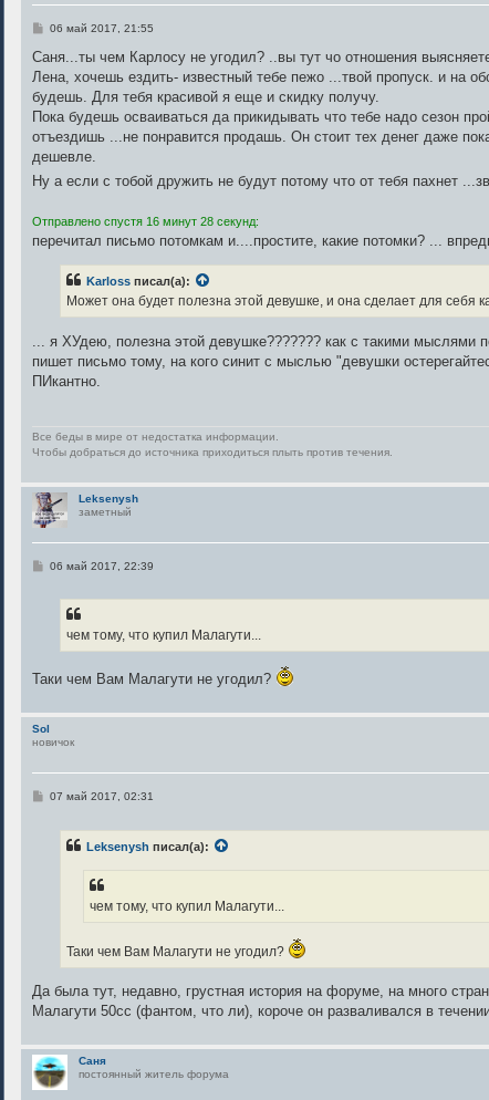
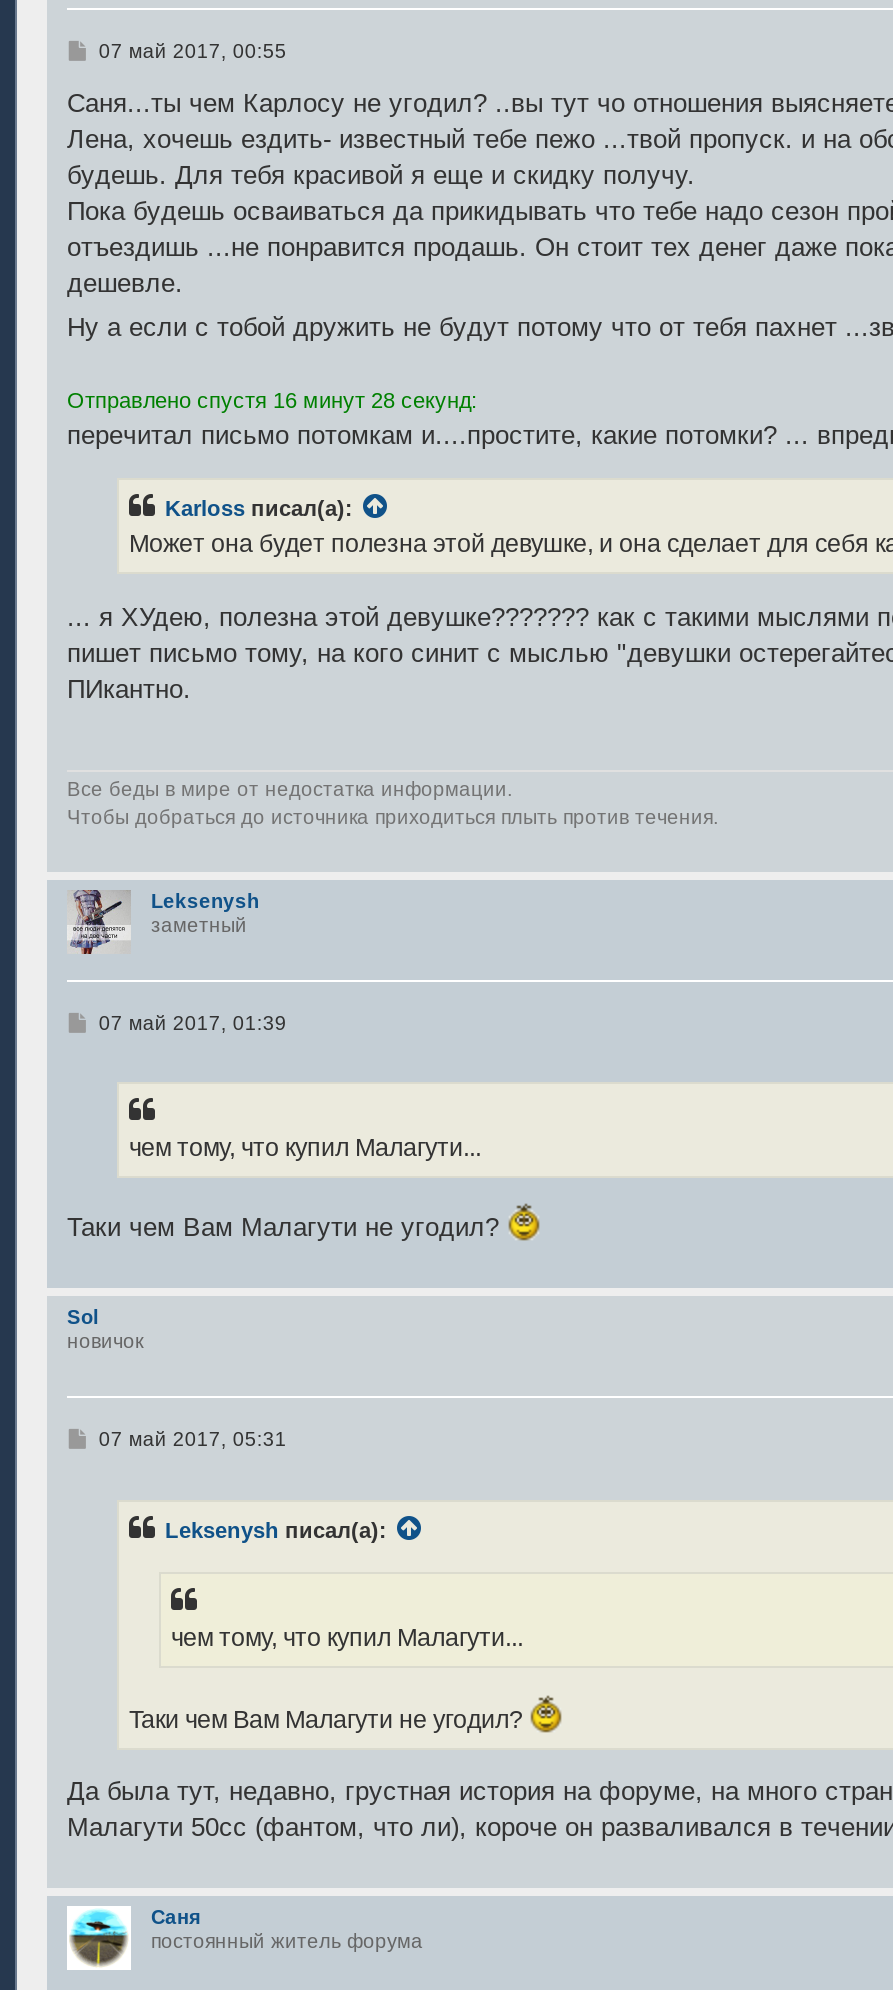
- 06 май 2017, 21:55
+ 07 май 2017, 00:55

- 06 май 2017, 22:39
+ 07 май 2017, 01:39

- 07 май 2017, 02:31
+ 07 май 2017, 05:31
